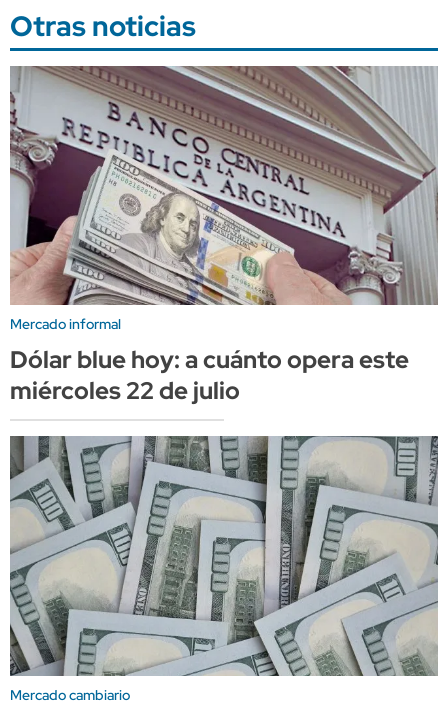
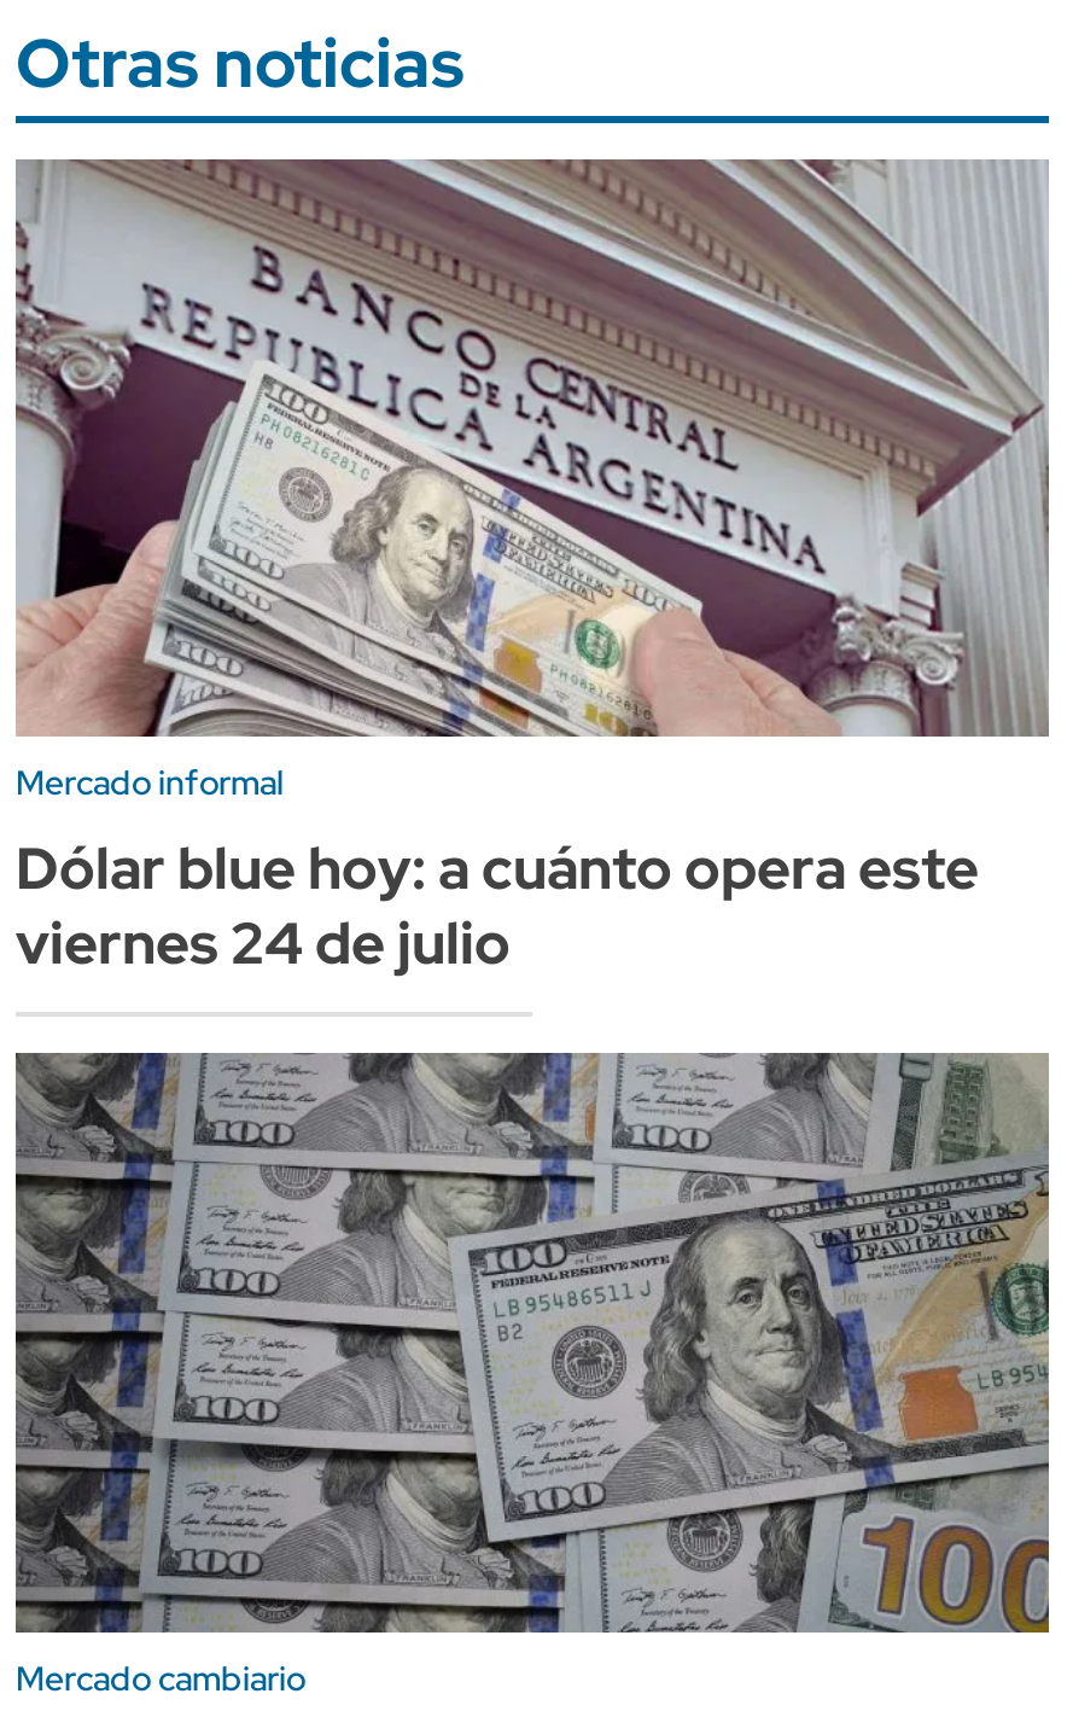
- miércoles 22 de julio
+ viernes 24 de julio

- [image]
+ [image]
